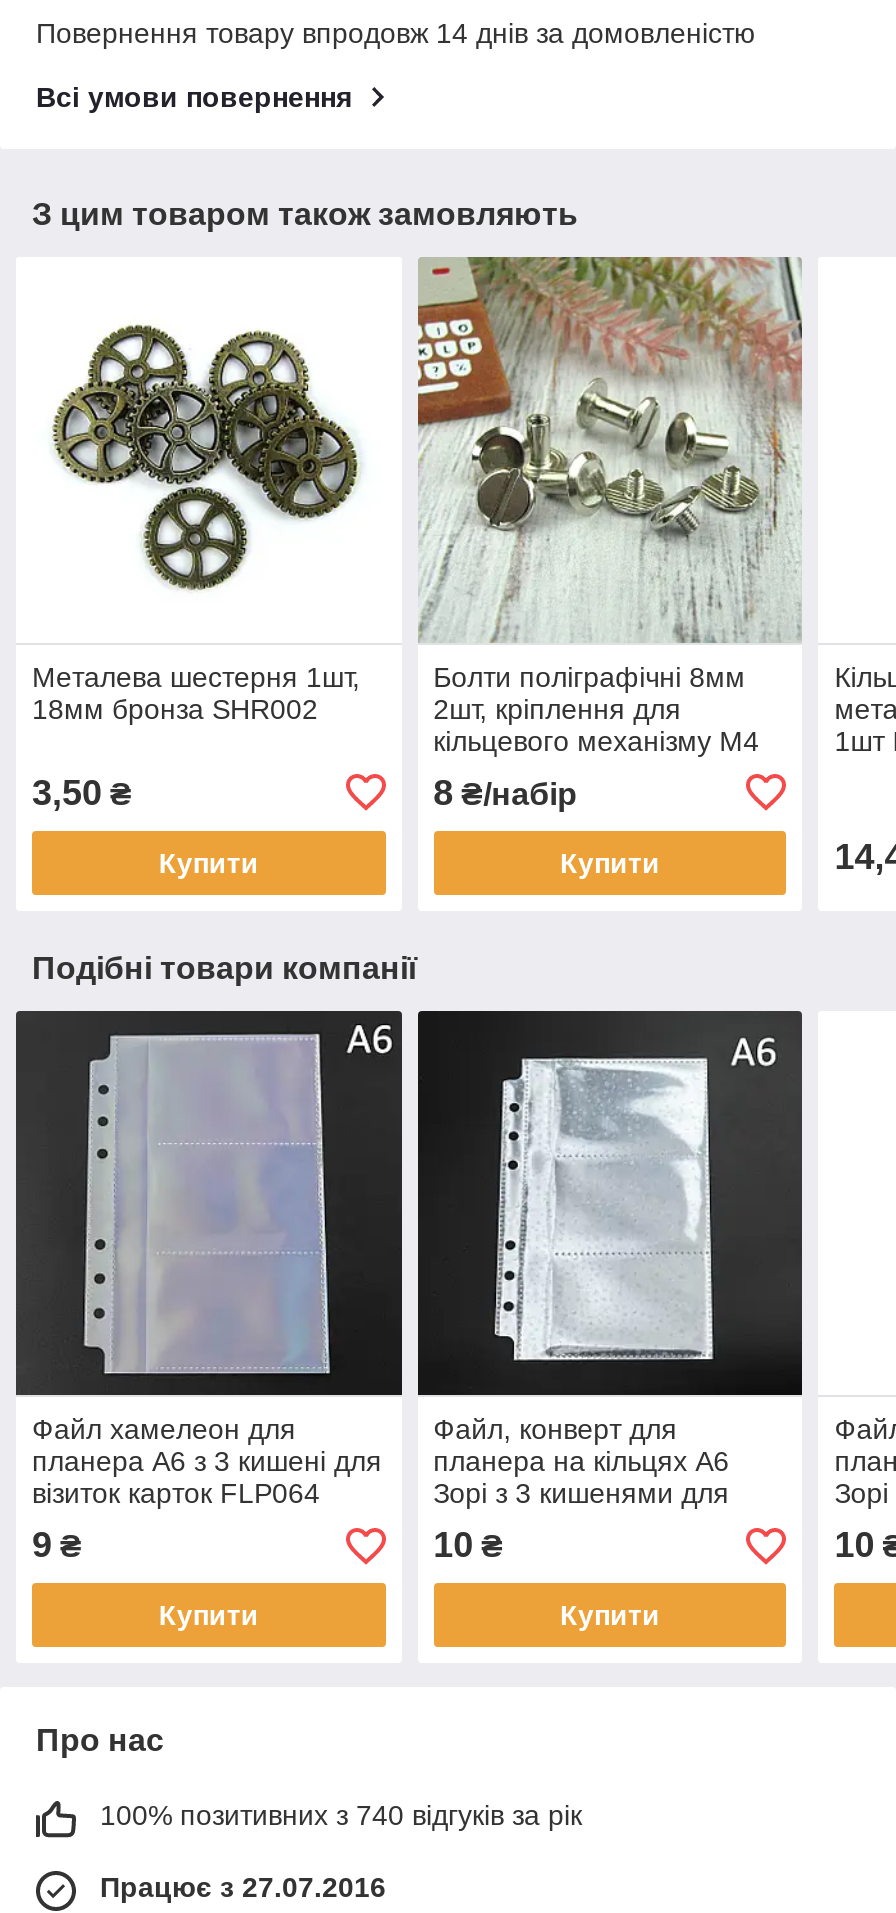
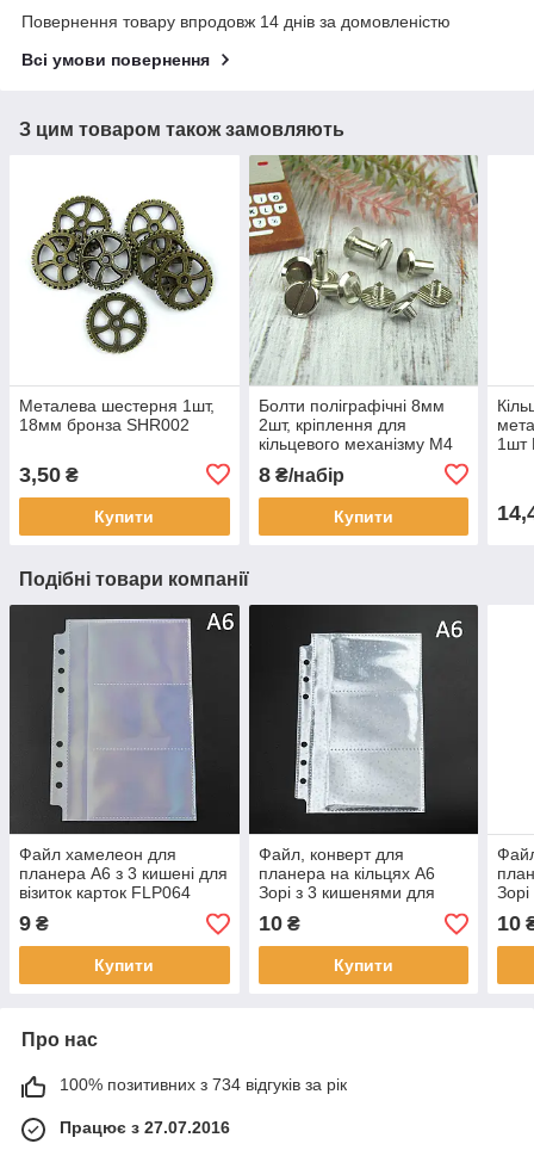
- 100% позитивних з 740 відгуків за рік
+ 100% позитивних з 734 відгуків за рік
